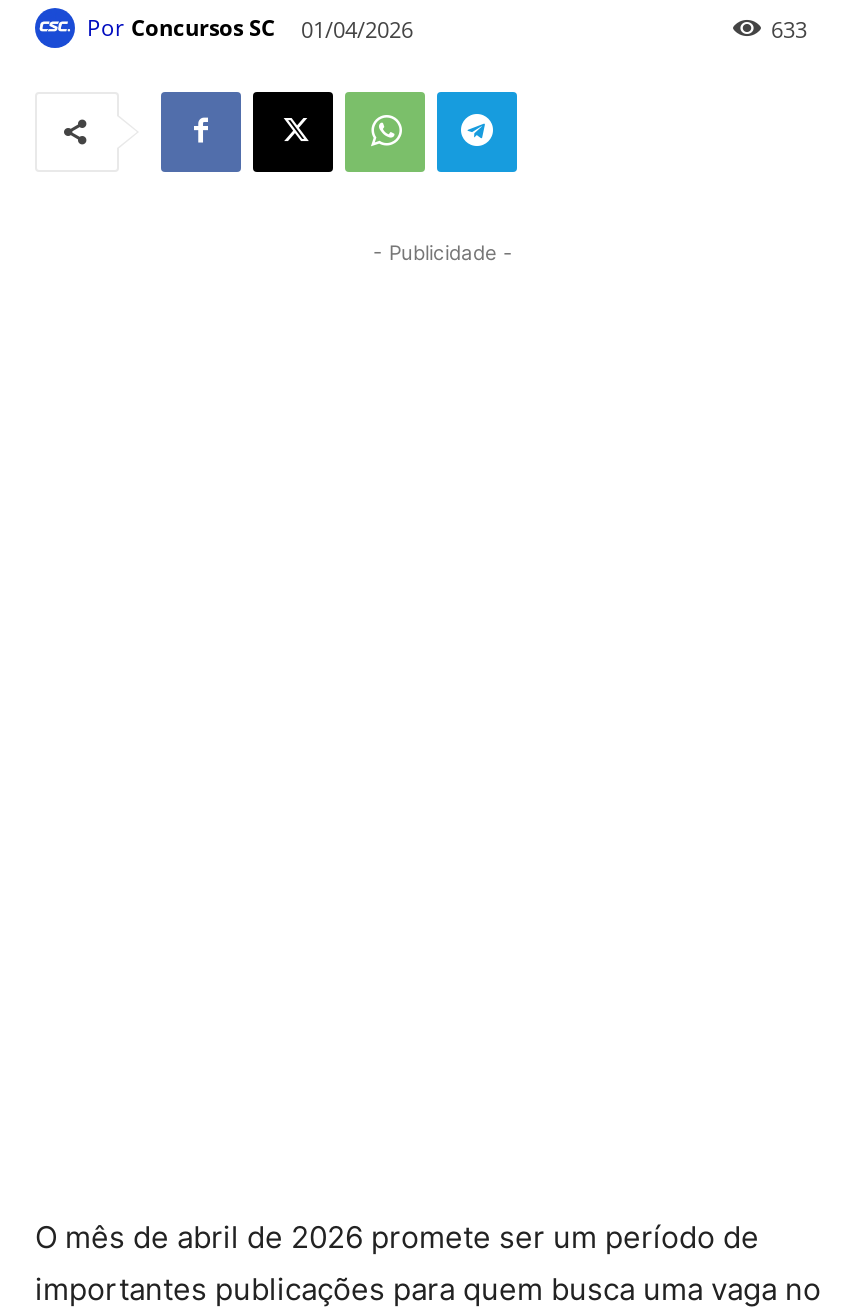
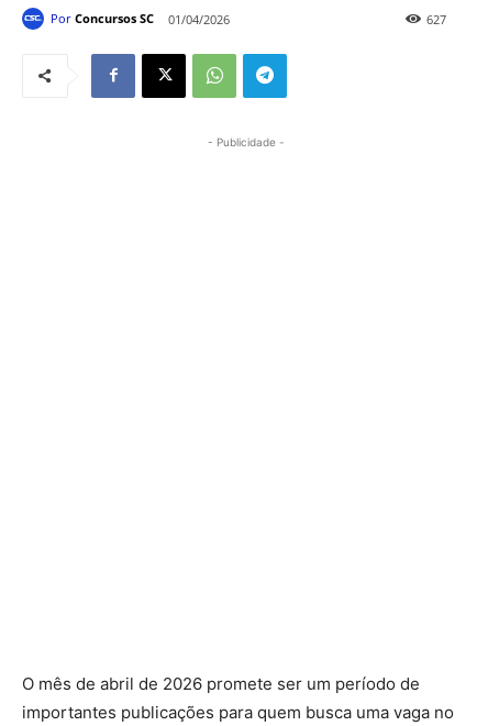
- 633
+ 627
